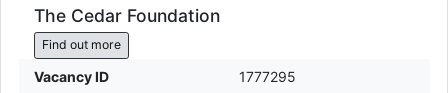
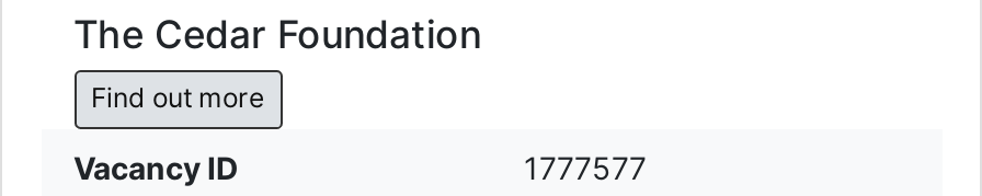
- 1777295
+ 1777577
